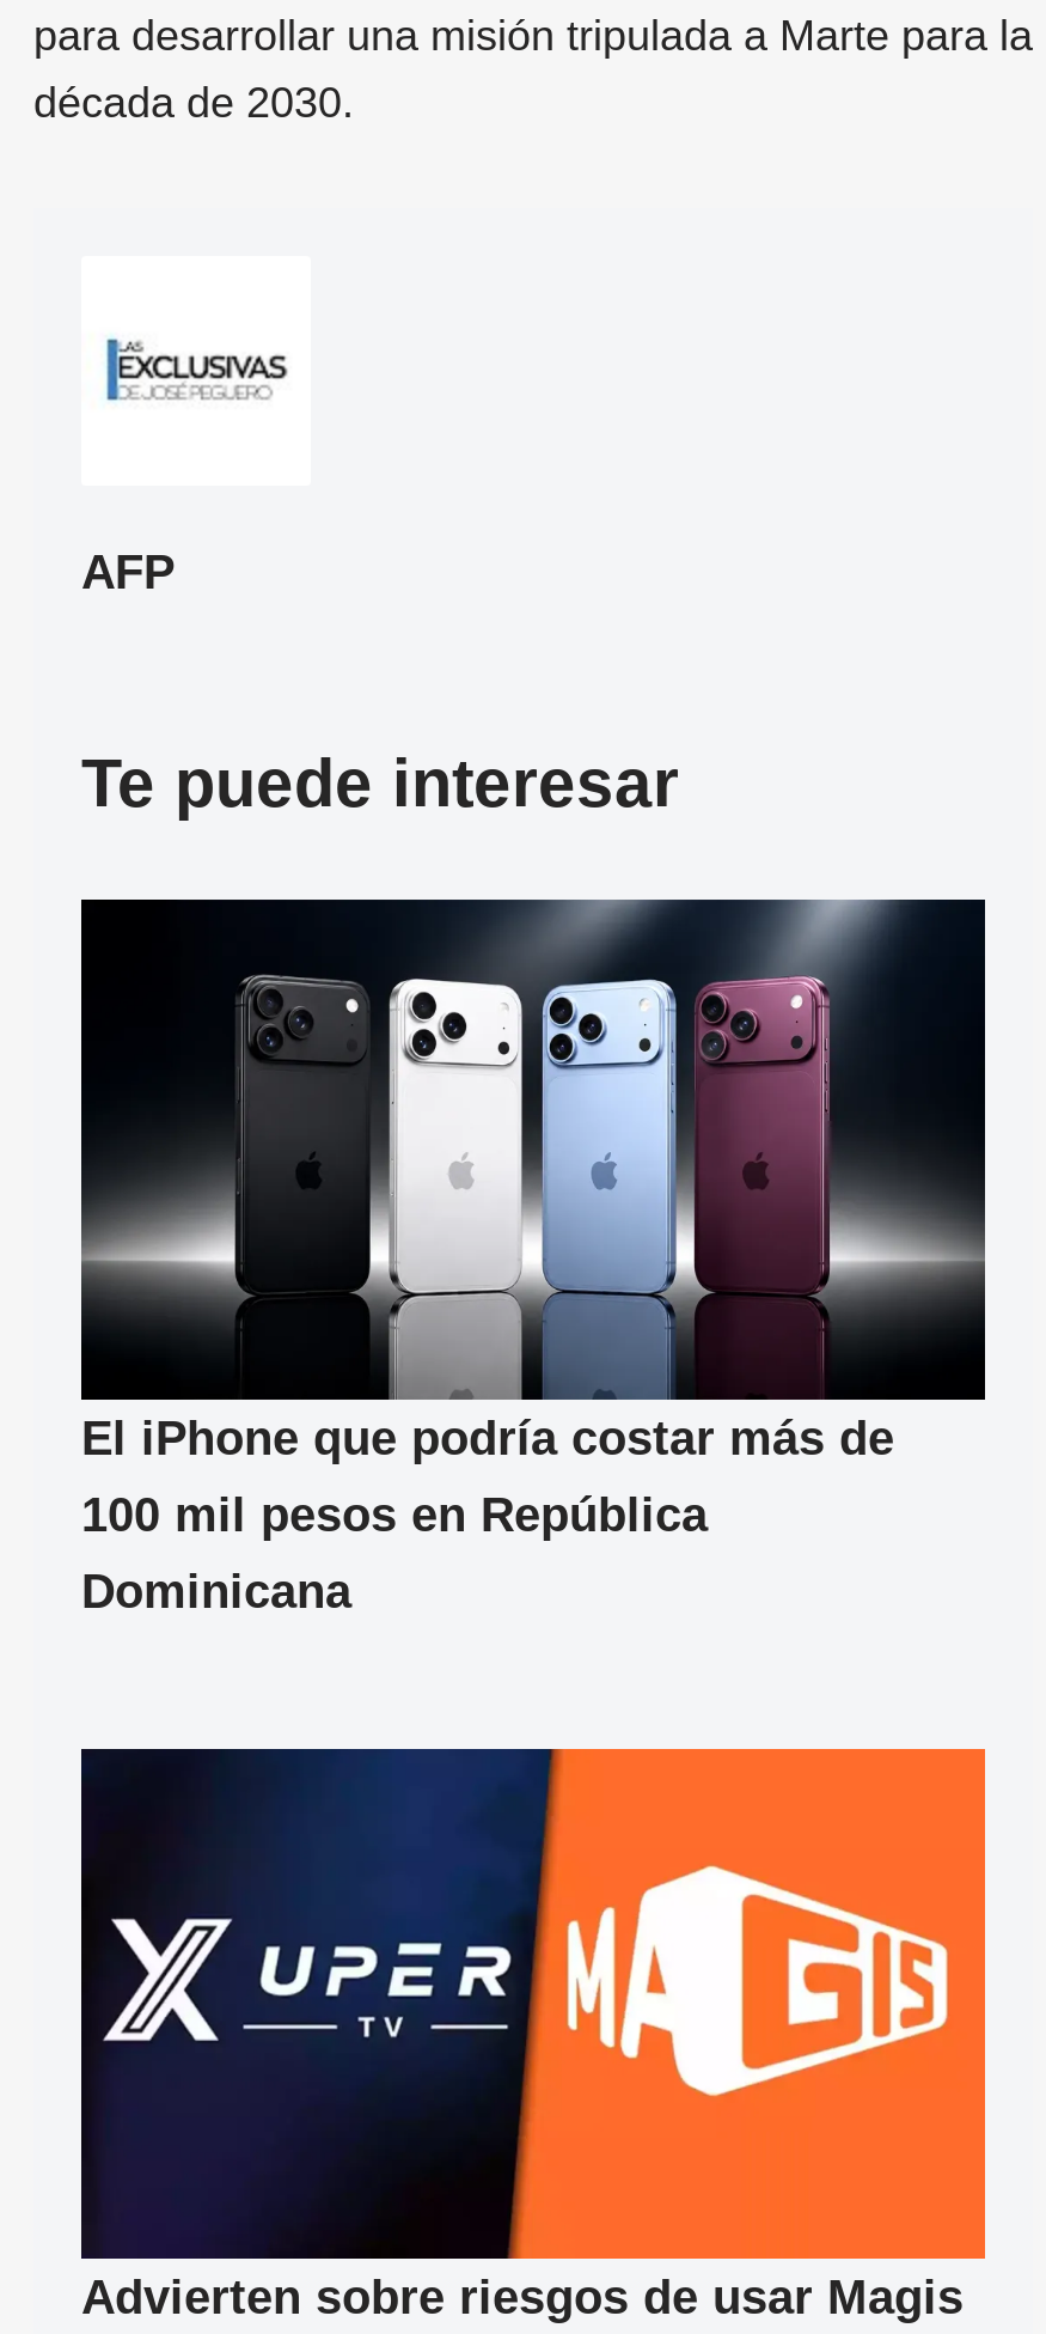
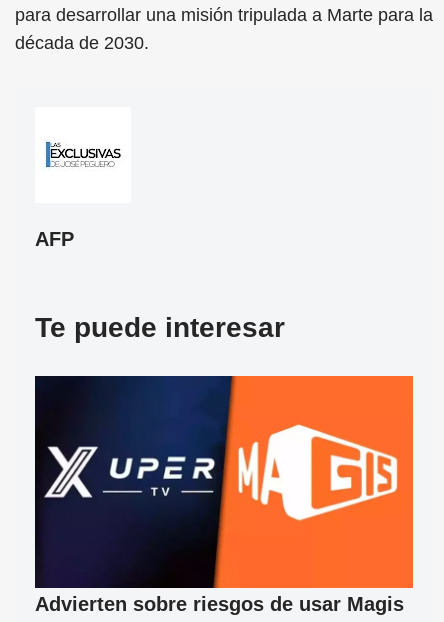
- [image]
- El iPhone que podría costar más de
- 100 mil pesos en República
- Dominicana
